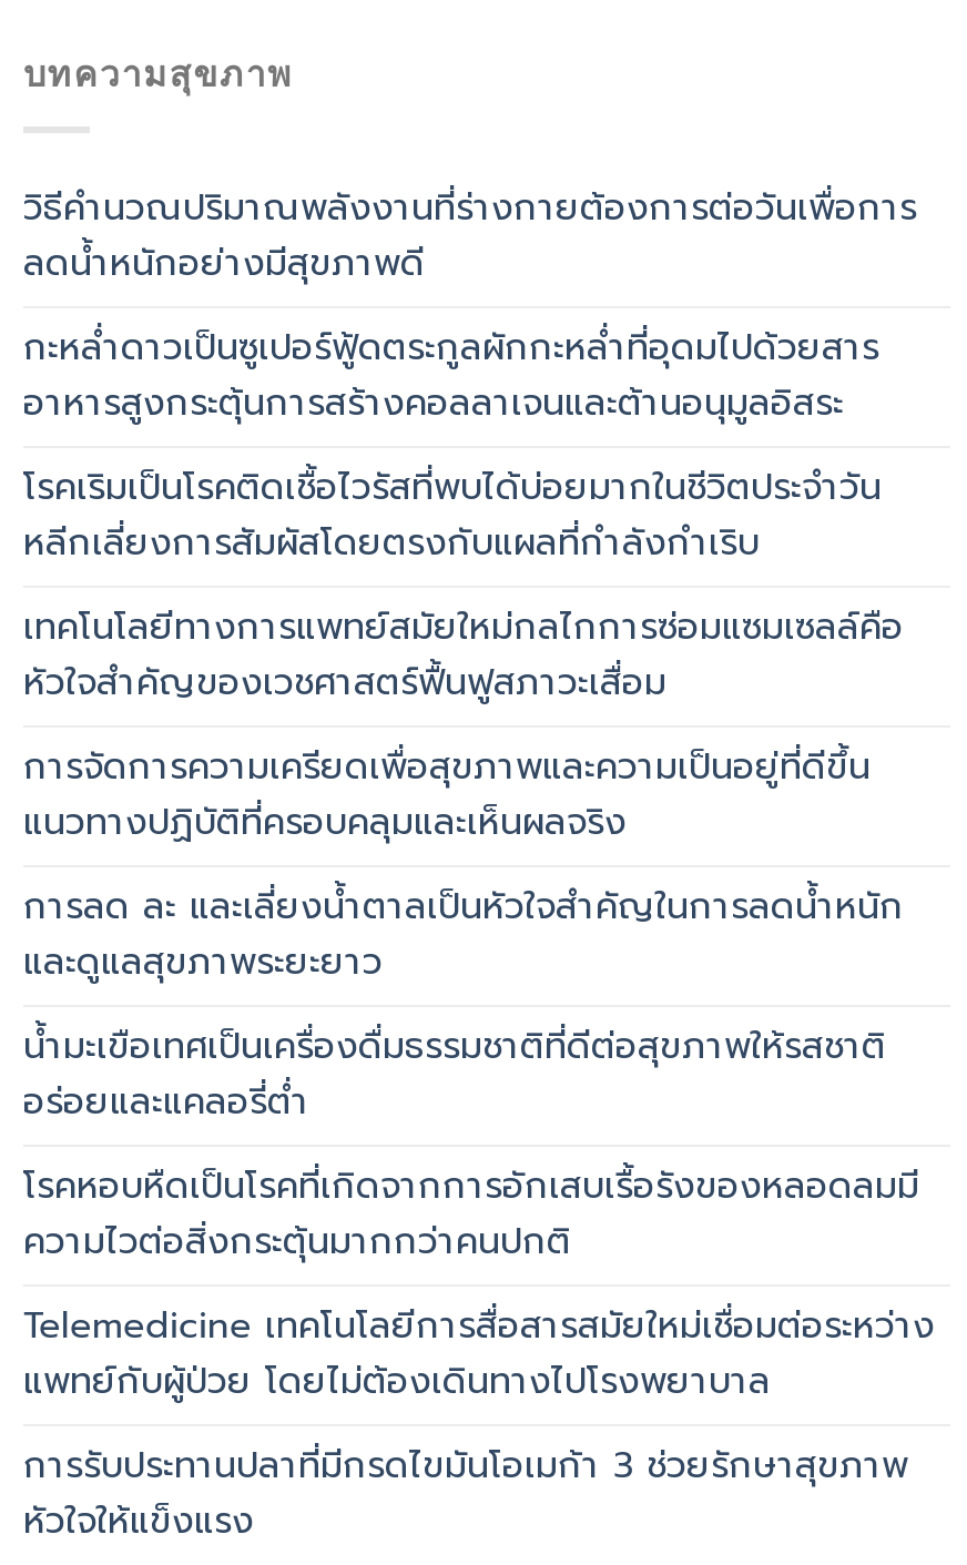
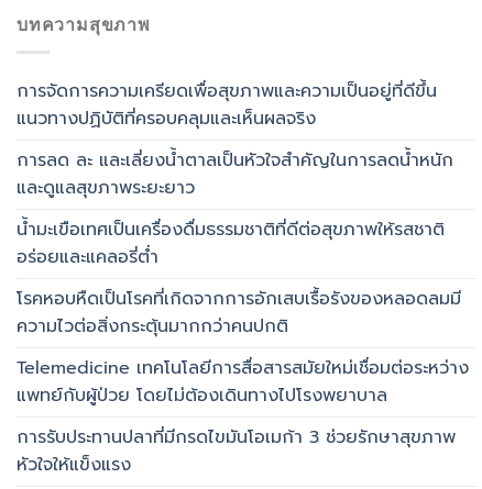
- วิธีคำนวณปริมาณพลังงานที่ร่างกายต้องการต่อวันเพื่อการ
- ลดน้ำหนักอย่างมีสุขภาพดี
- กะหล่ำดาวเป็นซูเปอร์ฟู้ดตระกูลผักกะหล่ำที่อุดมไปด้วยสาร
- อาหารสูงกระตุ้นการสร้างคอลลาเจนและต้านอนุมูลอิสระ
- โรคเริมเป็นโรคติดเชื้อไวรัสที่พบได้บ่อยมากในชีวิตประจำวัน
- หลีกเลี่ยงการสัมผัสโดยตรงกับแผลที่กำลังกำเริบ
- เทคโนโลยีทางการแพทย์สมัยใหม่กลไกการซ่อมแซมเซลล์คือ
- หัวใจสำคัญของเวชศาสตร์ฟื้นฟูสภาวะเสื่อม
